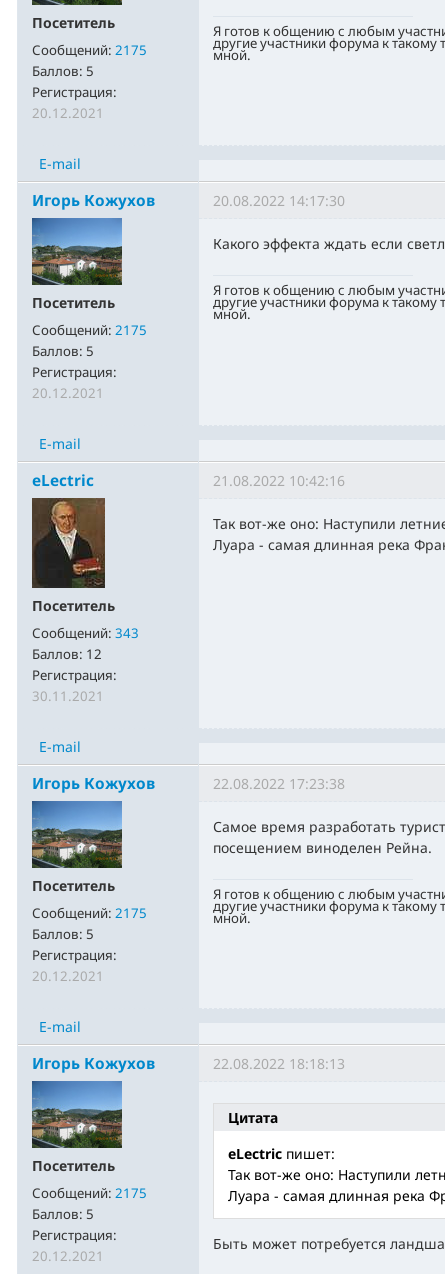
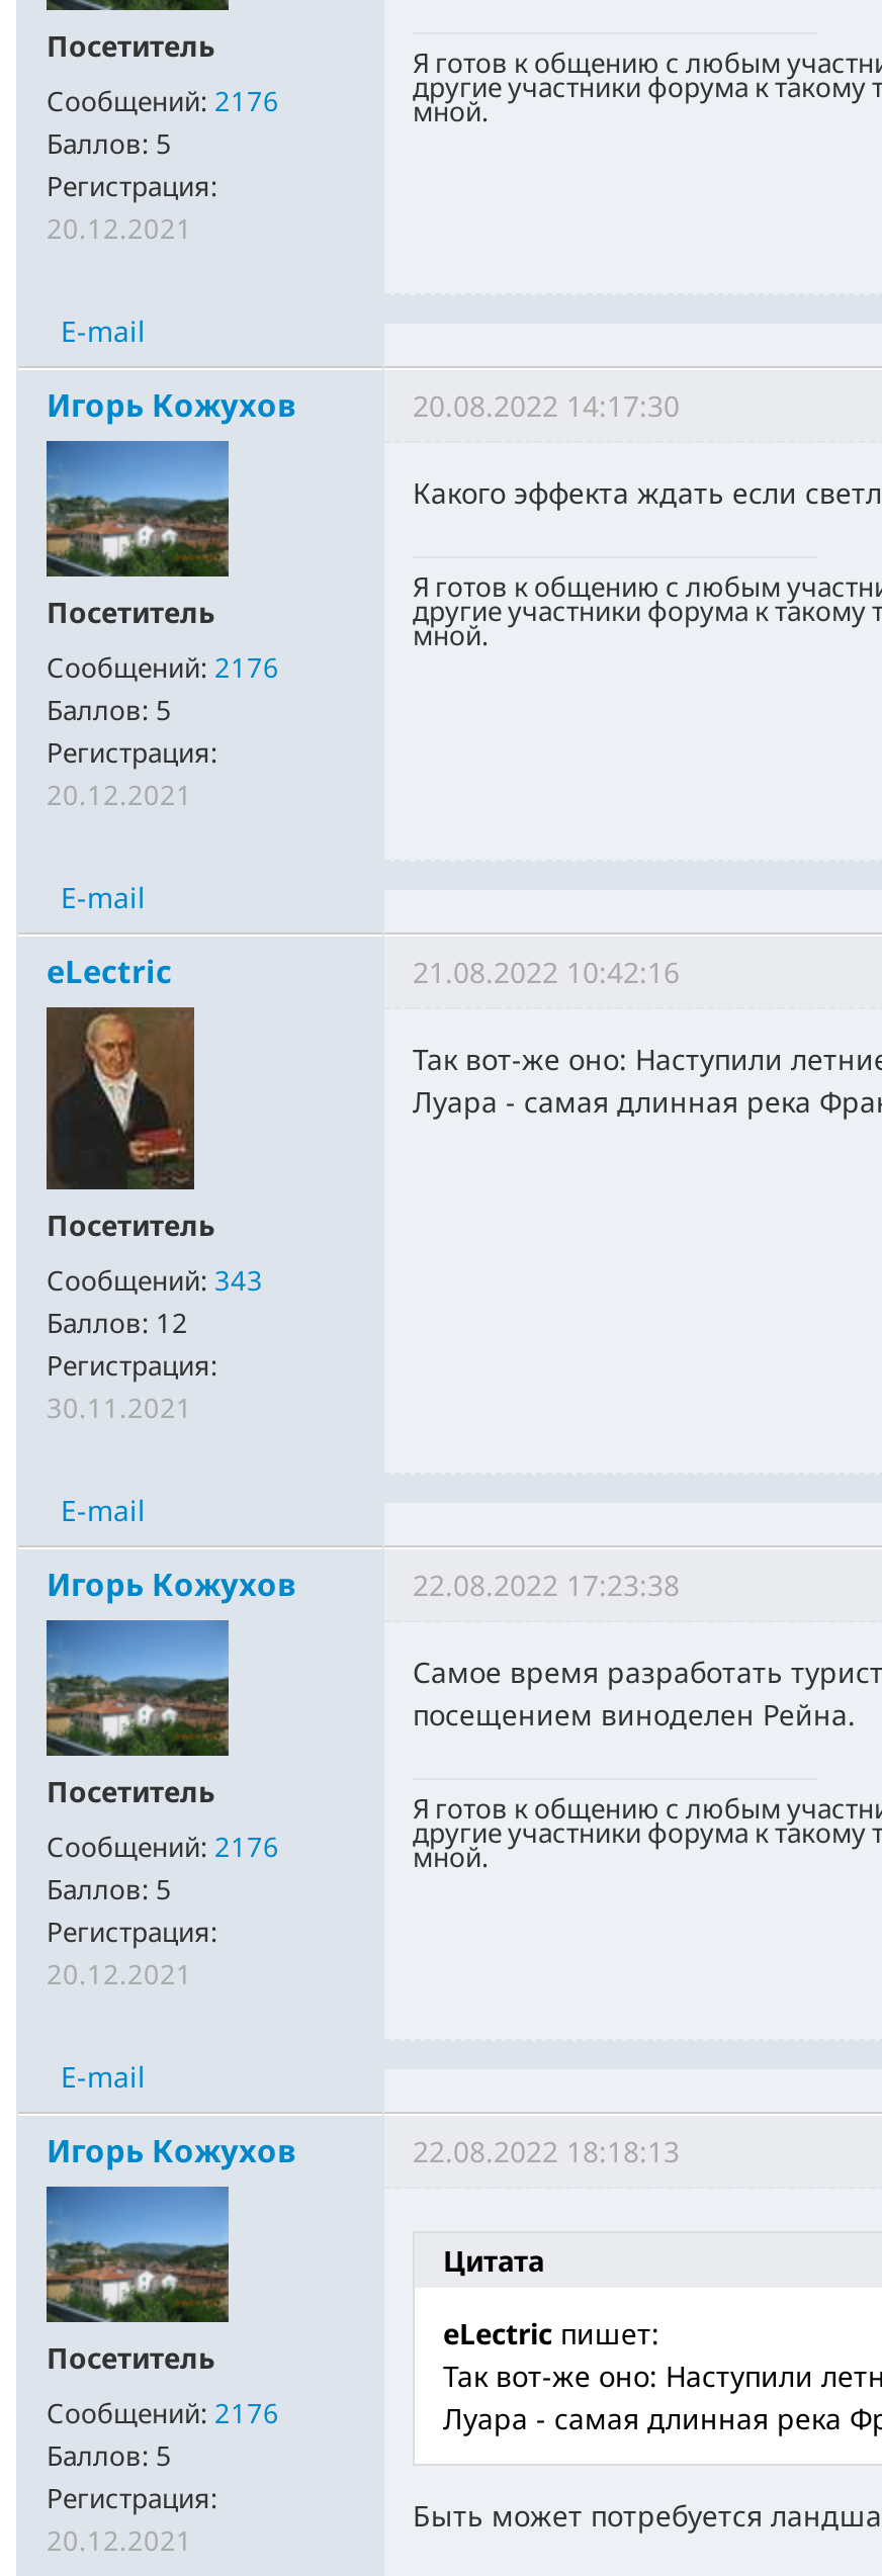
- Сообщений: 2175
+ Сообщений: 2176

- Сообщений: 2175
+ Сообщений: 2176

- Сообщений: 2175
+ Сообщений: 2176

- Сообщений: 2175
+ Сообщений: 2176
